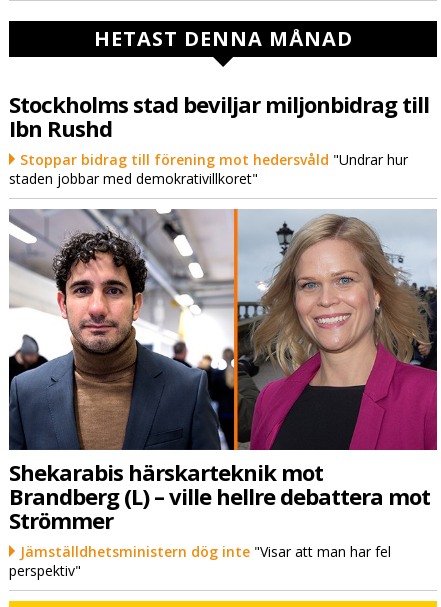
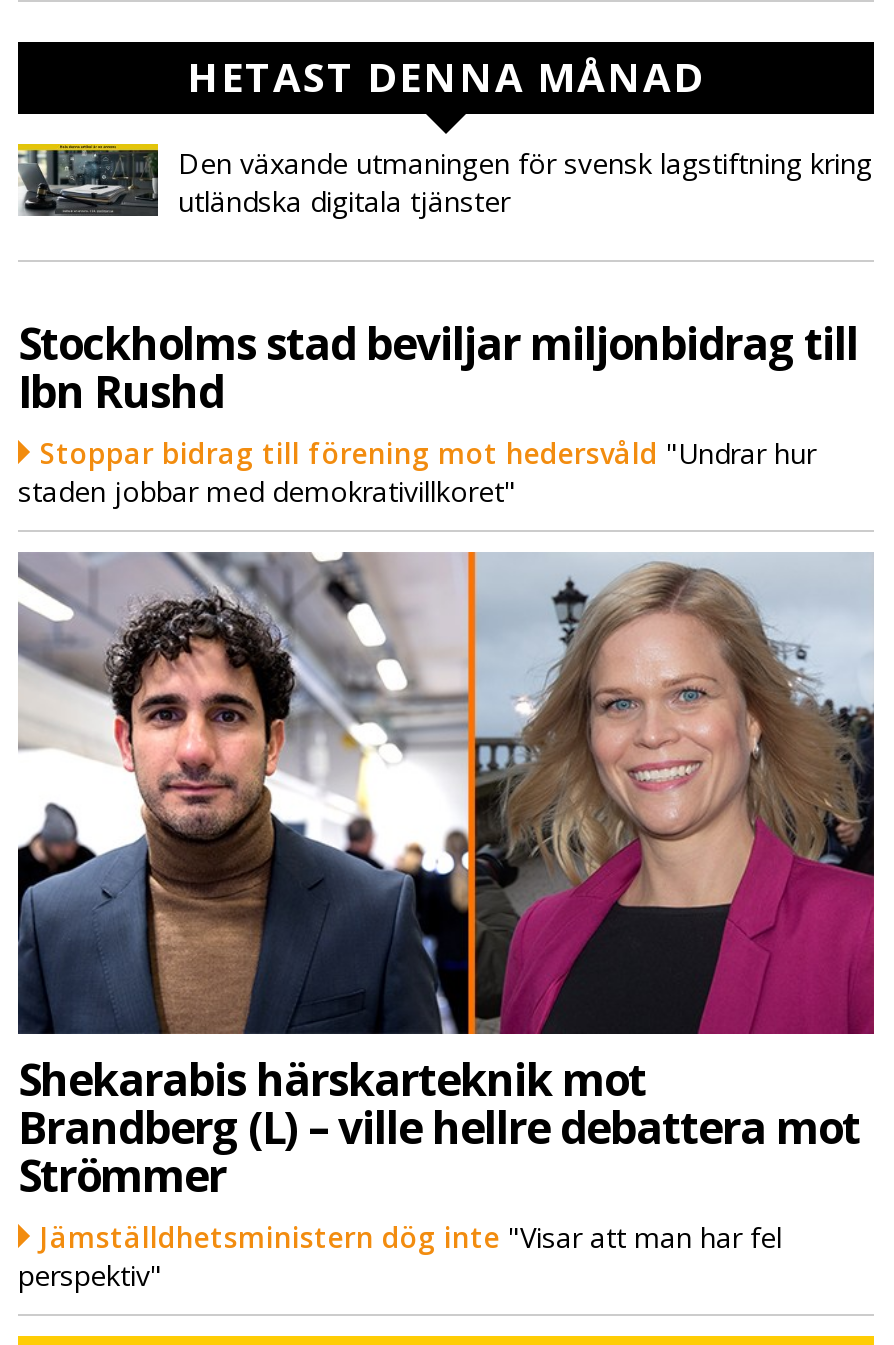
+ [image]
+ Den växande utmaningen för svensk lagstiftning kring
+ utländska digitala tjänster
